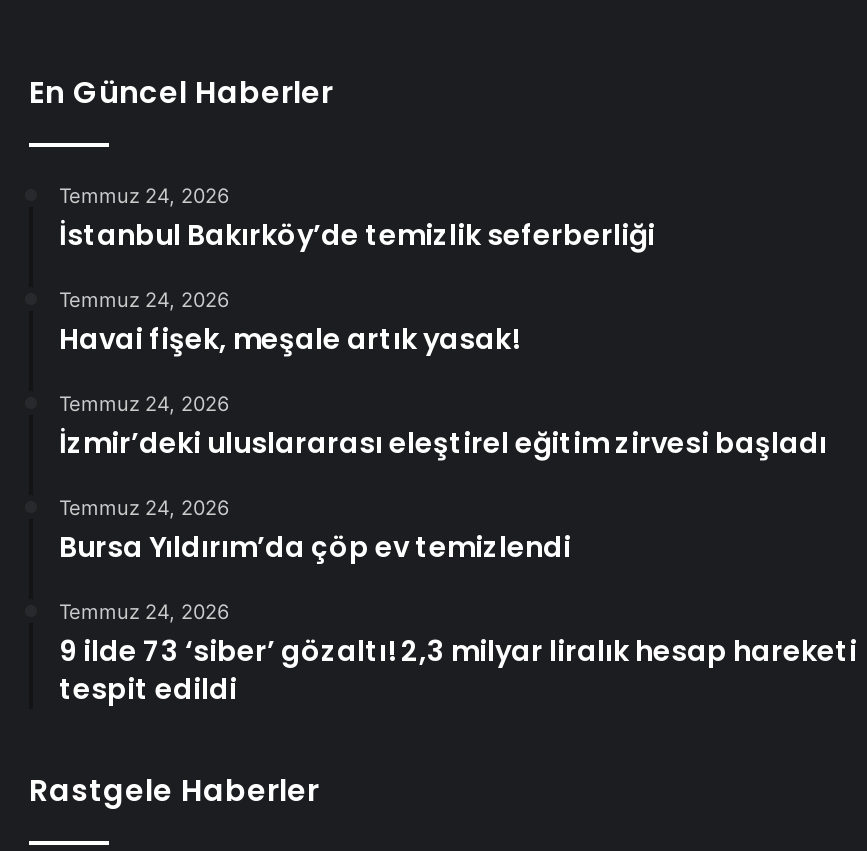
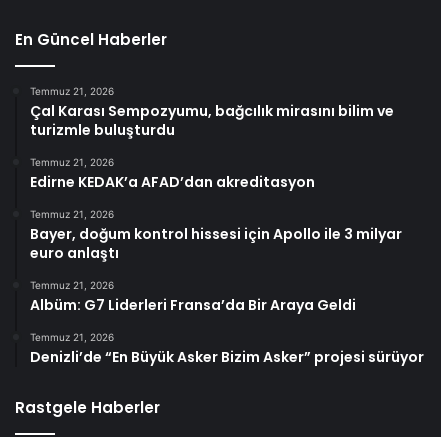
- Temmuz 24, 2026
- İstanbul Bakırköy’de temizlik seferberliği
+ Temmuz 21, 2026
+ Çal Karası Sempozyumu, bağcılık mirasını bilim ve
+ turizmle buluşturdu

- Temmuz 24, 2026
- Havai fişek, meşale artık yasak!
+ Temmuz 21, 2026
+ Edirne KEDAK’a AFAD’dan akreditasyon

- Temmuz 24, 2026
- İzmir’deki uluslararası eleştirel eğitim zirvesi başladı
+ Temmuz 21, 2026
+ Bayer, doğum kontrol hissesi için Apollo ile 3 milyar
+ euro anlaştı

- Temmuz 24, 2026
- Bursa Yıldırım’da çöp ev temizlendi
+ Temmuz 21, 2026
+ Albüm: G7 Liderleri Fransa’da Bir Araya Geldi

- Temmuz 24, 2026
- 9 ilde 73 ‘siber’ gözaltı! 2,3 milyar liralık hesap hareketi
- tespit edildi
+ Temmuz 21, 2026
+ Denizli’de “En Büyük Asker Bizim Asker” projesi sürüyor
